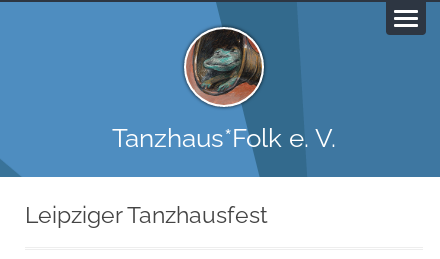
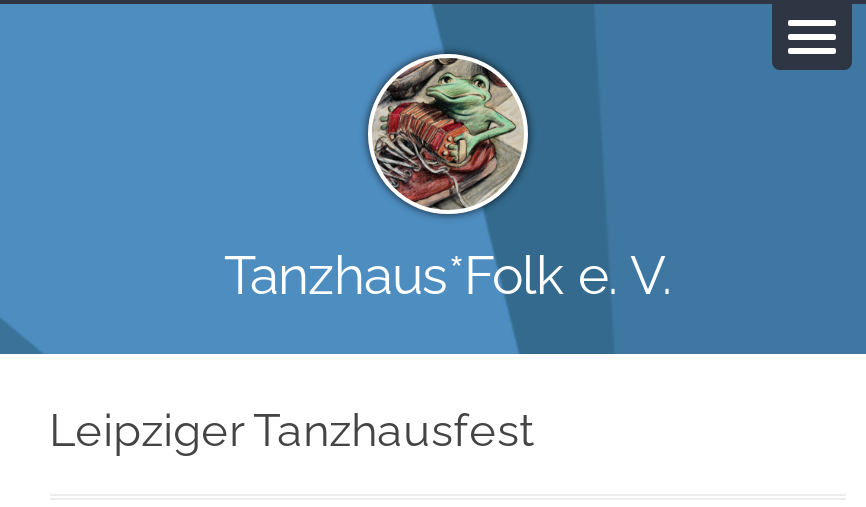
- [image]
+ [image]
